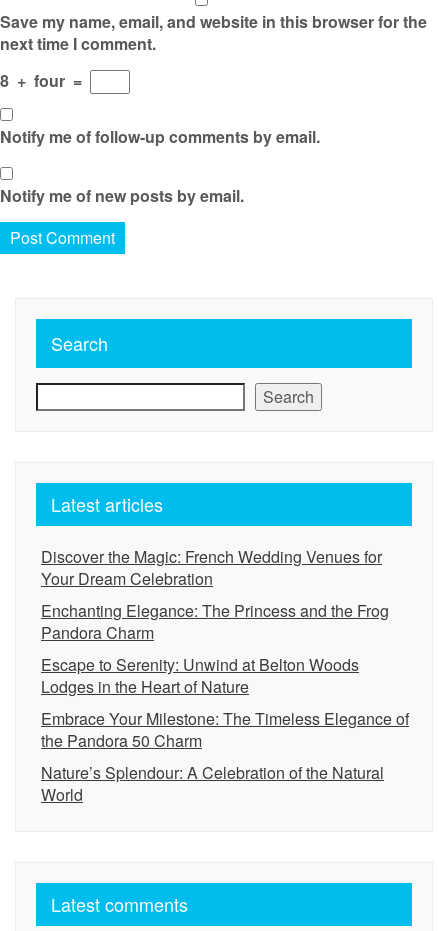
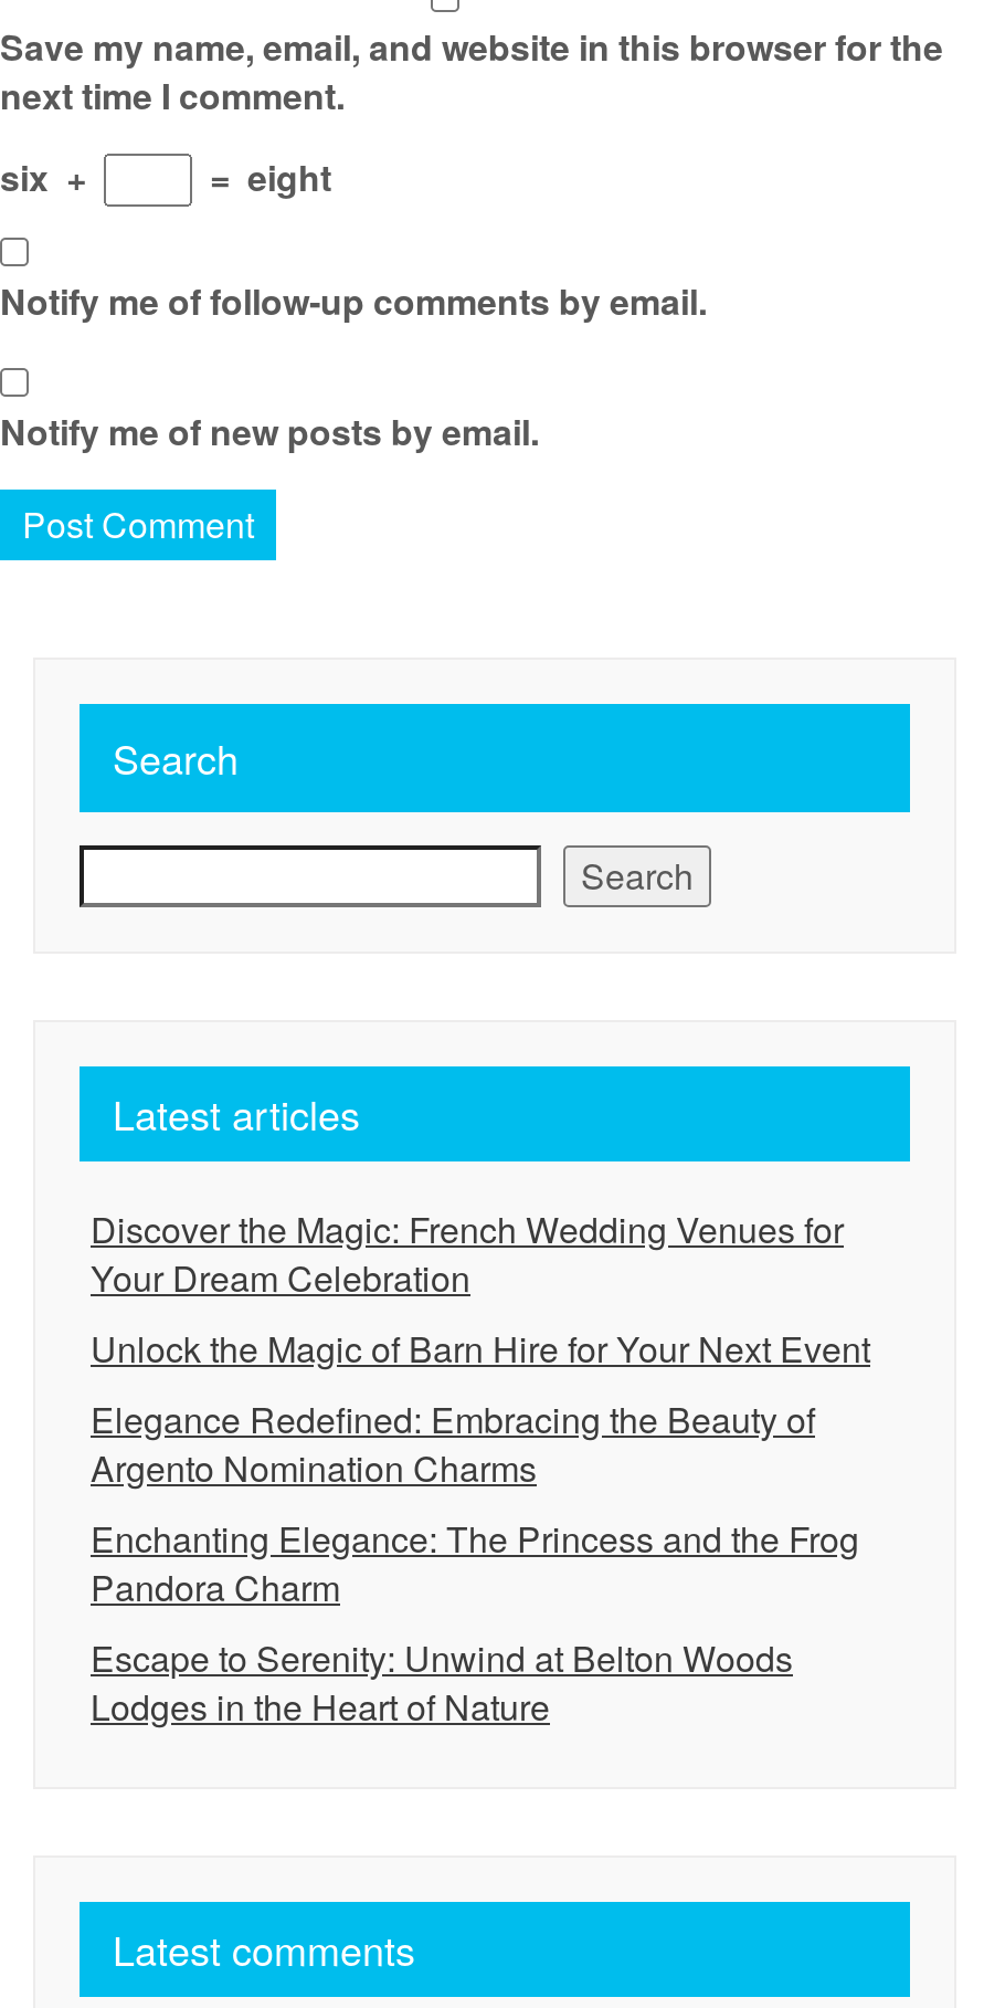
- 8 + four =
+ six +
+ = eight

+ Unlock the Magic of Barn Hire for Your Next Event
+ Elegance Redefined: Embracing the Beauty of
+ Argento Nomination Charms

moved down: Enchanting Elegance: The Princess and the Frog | Pandora Charm | Escape to Serenity: Unwind at Belton Woods | Lodges in the Heart of Nature

- Embrace Your Milestone: The Timeless Elegance of
- the Pandora 50 Charm
- Nature’s Splendour: A Celebration of the Natural
- World
